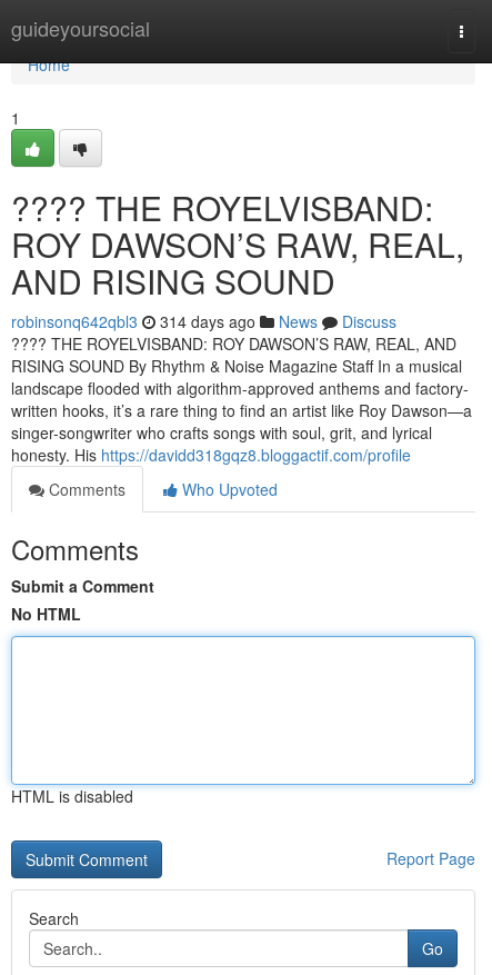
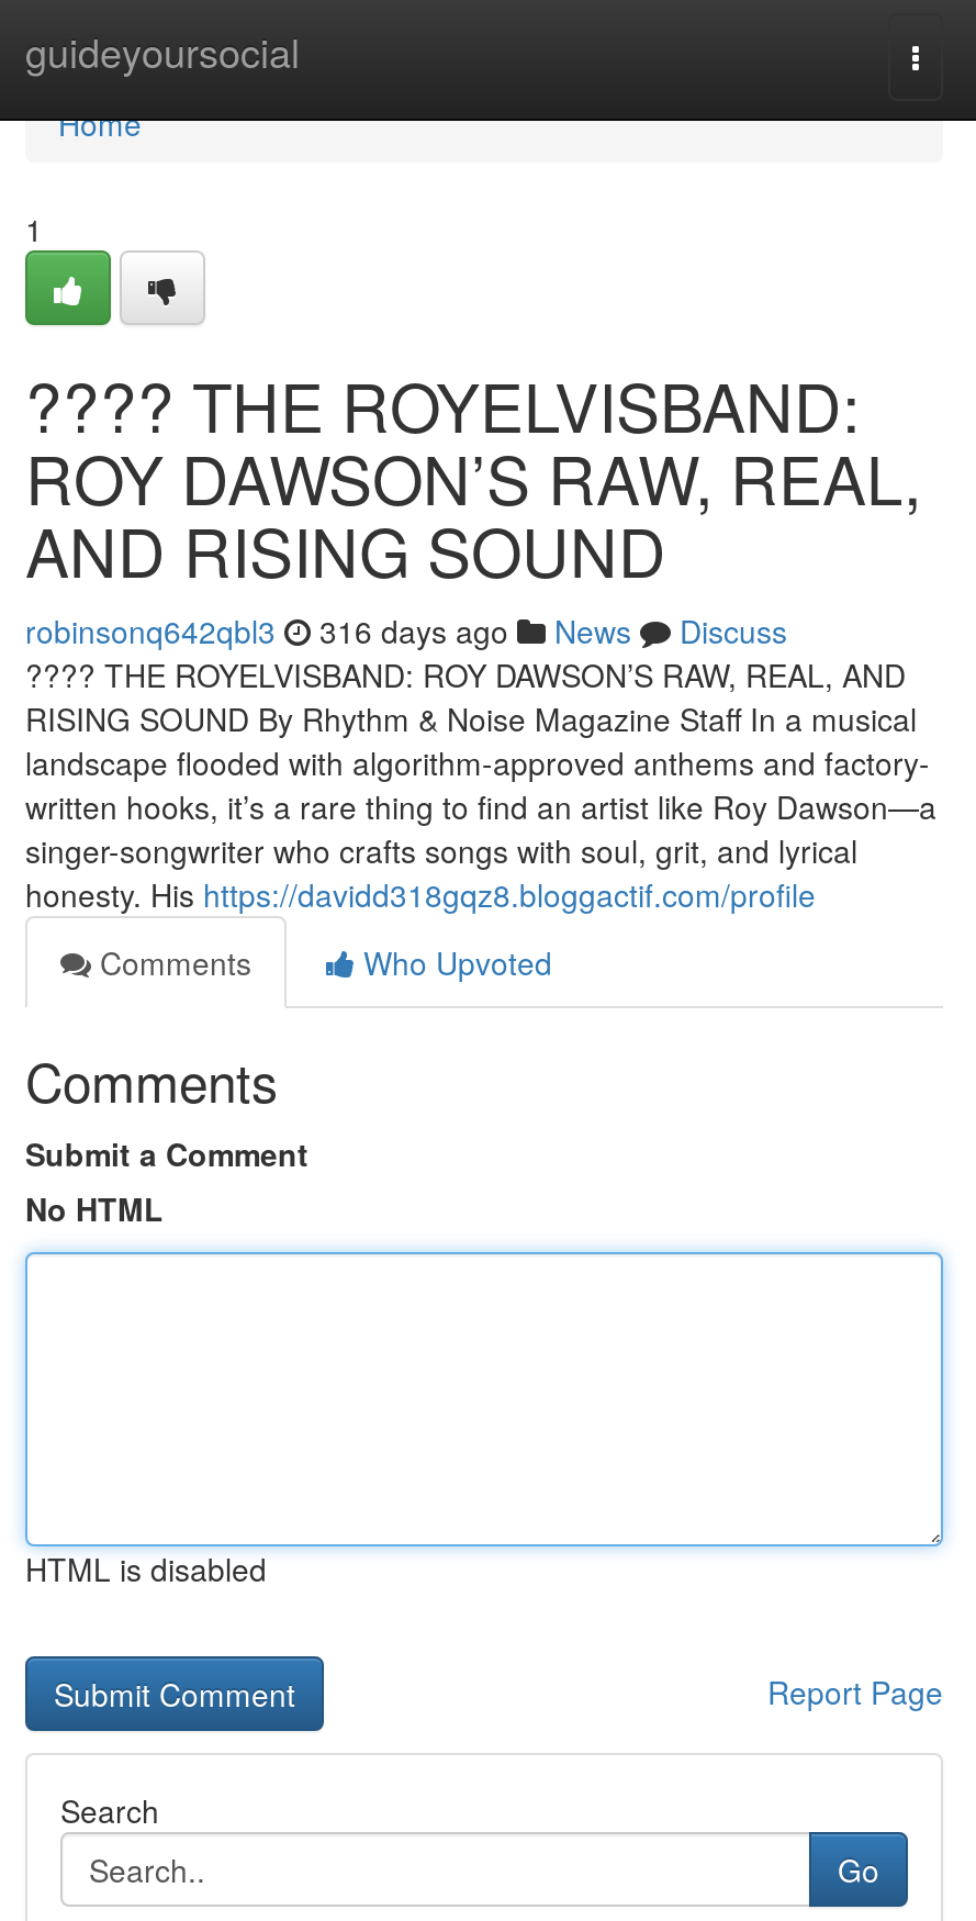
- robinsonq642qbl3 314 days ago News Discuss
+ robinsonq642qbl3 316 days ago News Discuss
